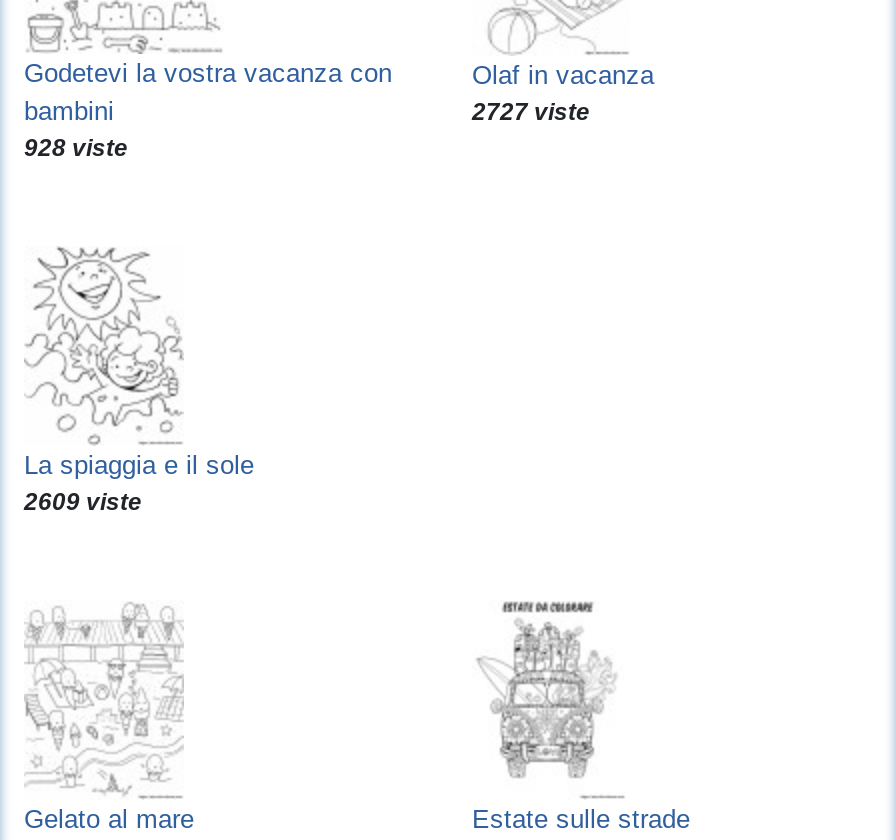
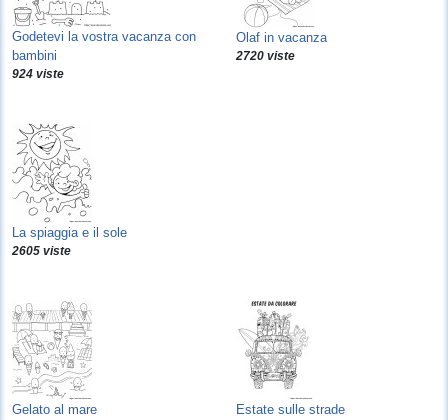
- 2727 viste
+ 2720 viste

- 928 viste
+ 924 viste

- 2609 viste
+ 2605 viste
